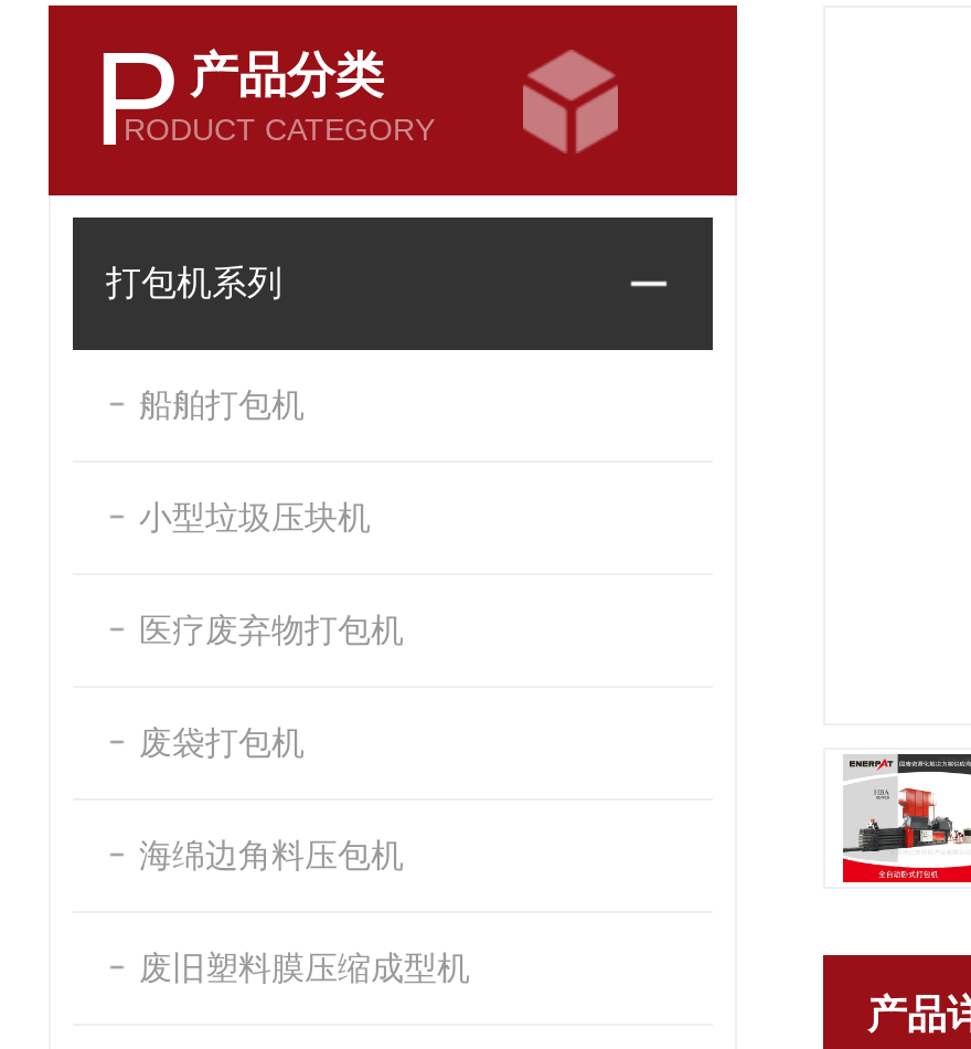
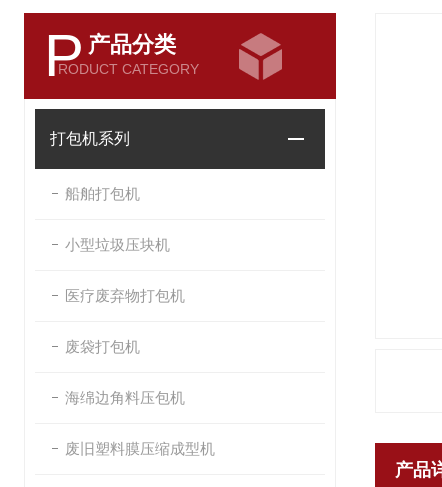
- [image]
